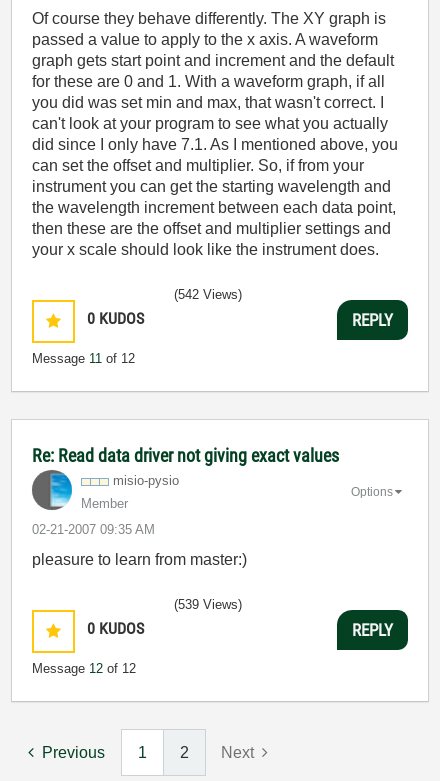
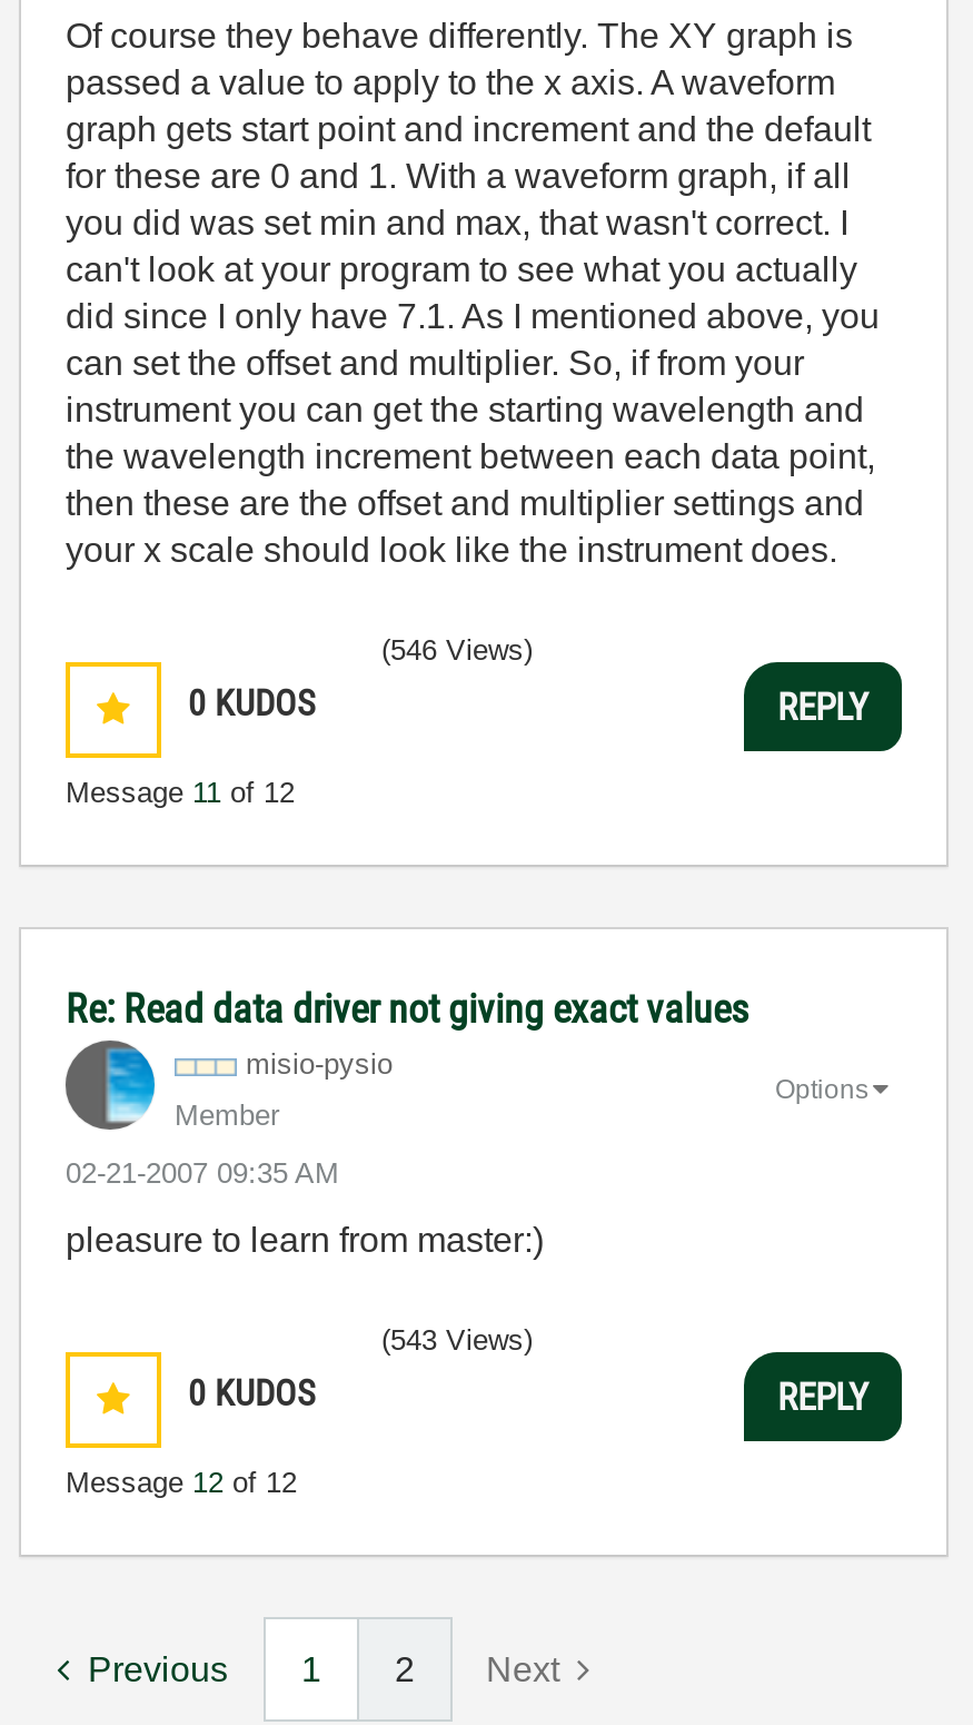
- (542 Views)
+ (546 Views)

- (539 Views)
+ (543 Views)
